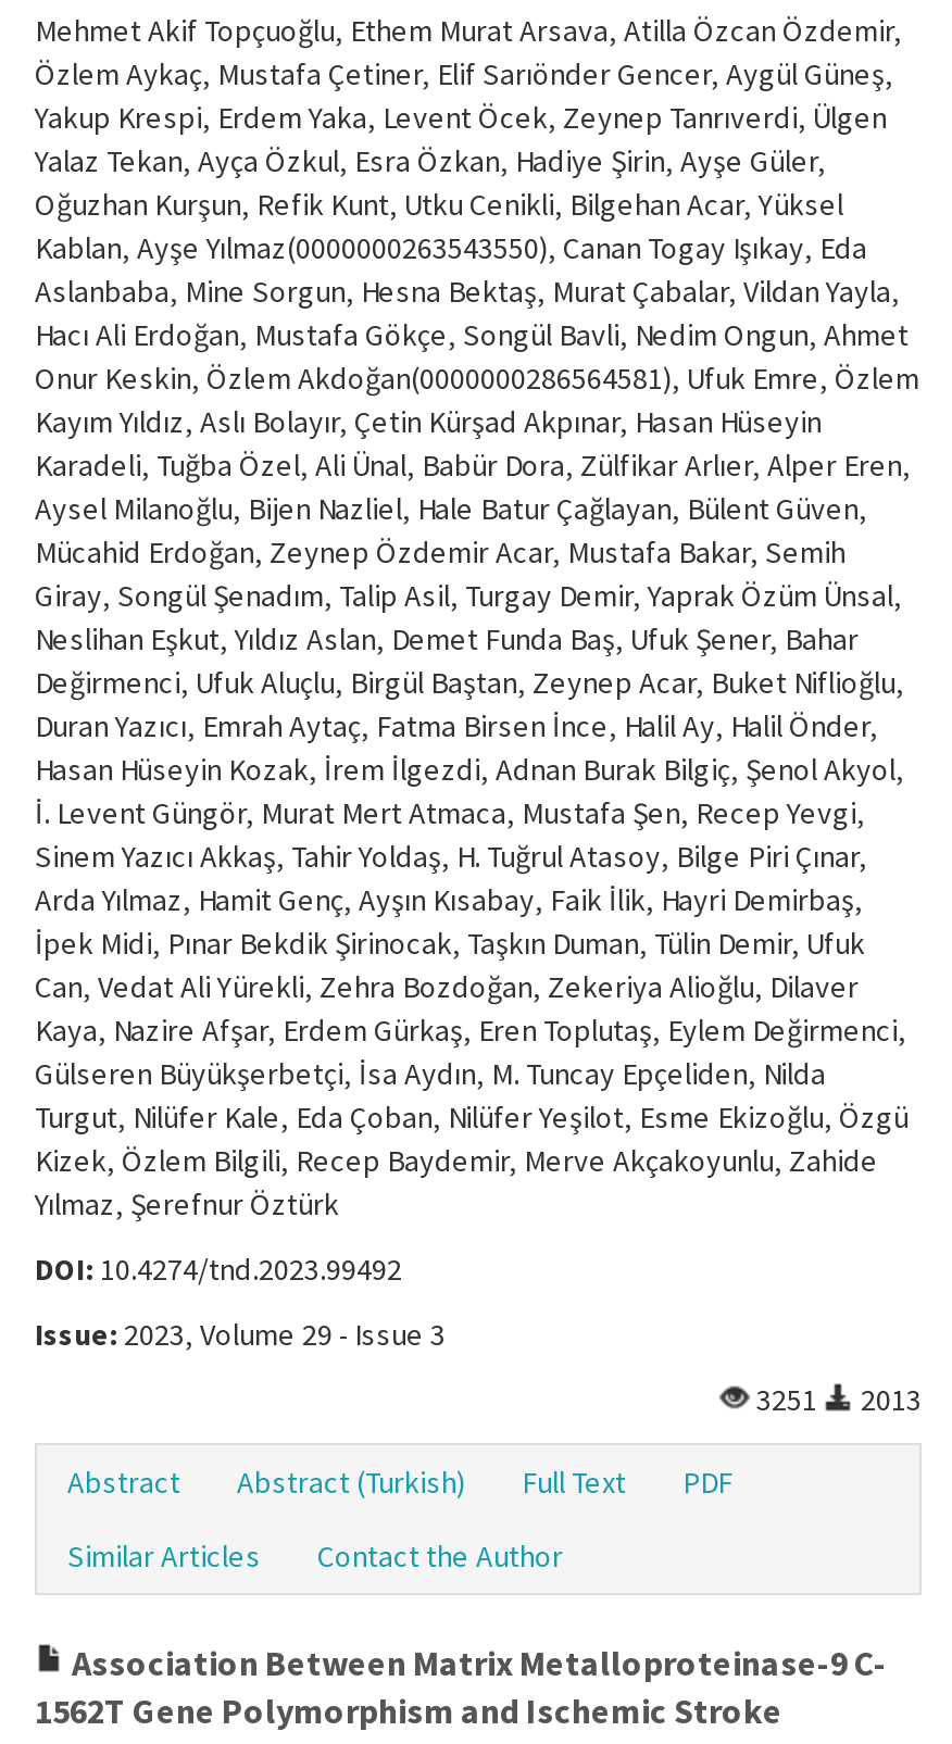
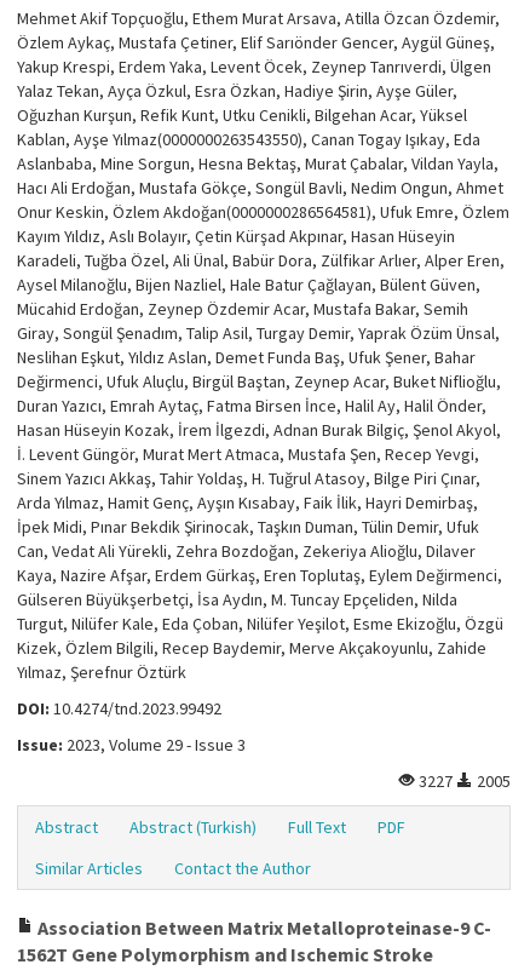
- 3251
+ 3227

- 2013
+ 2005
